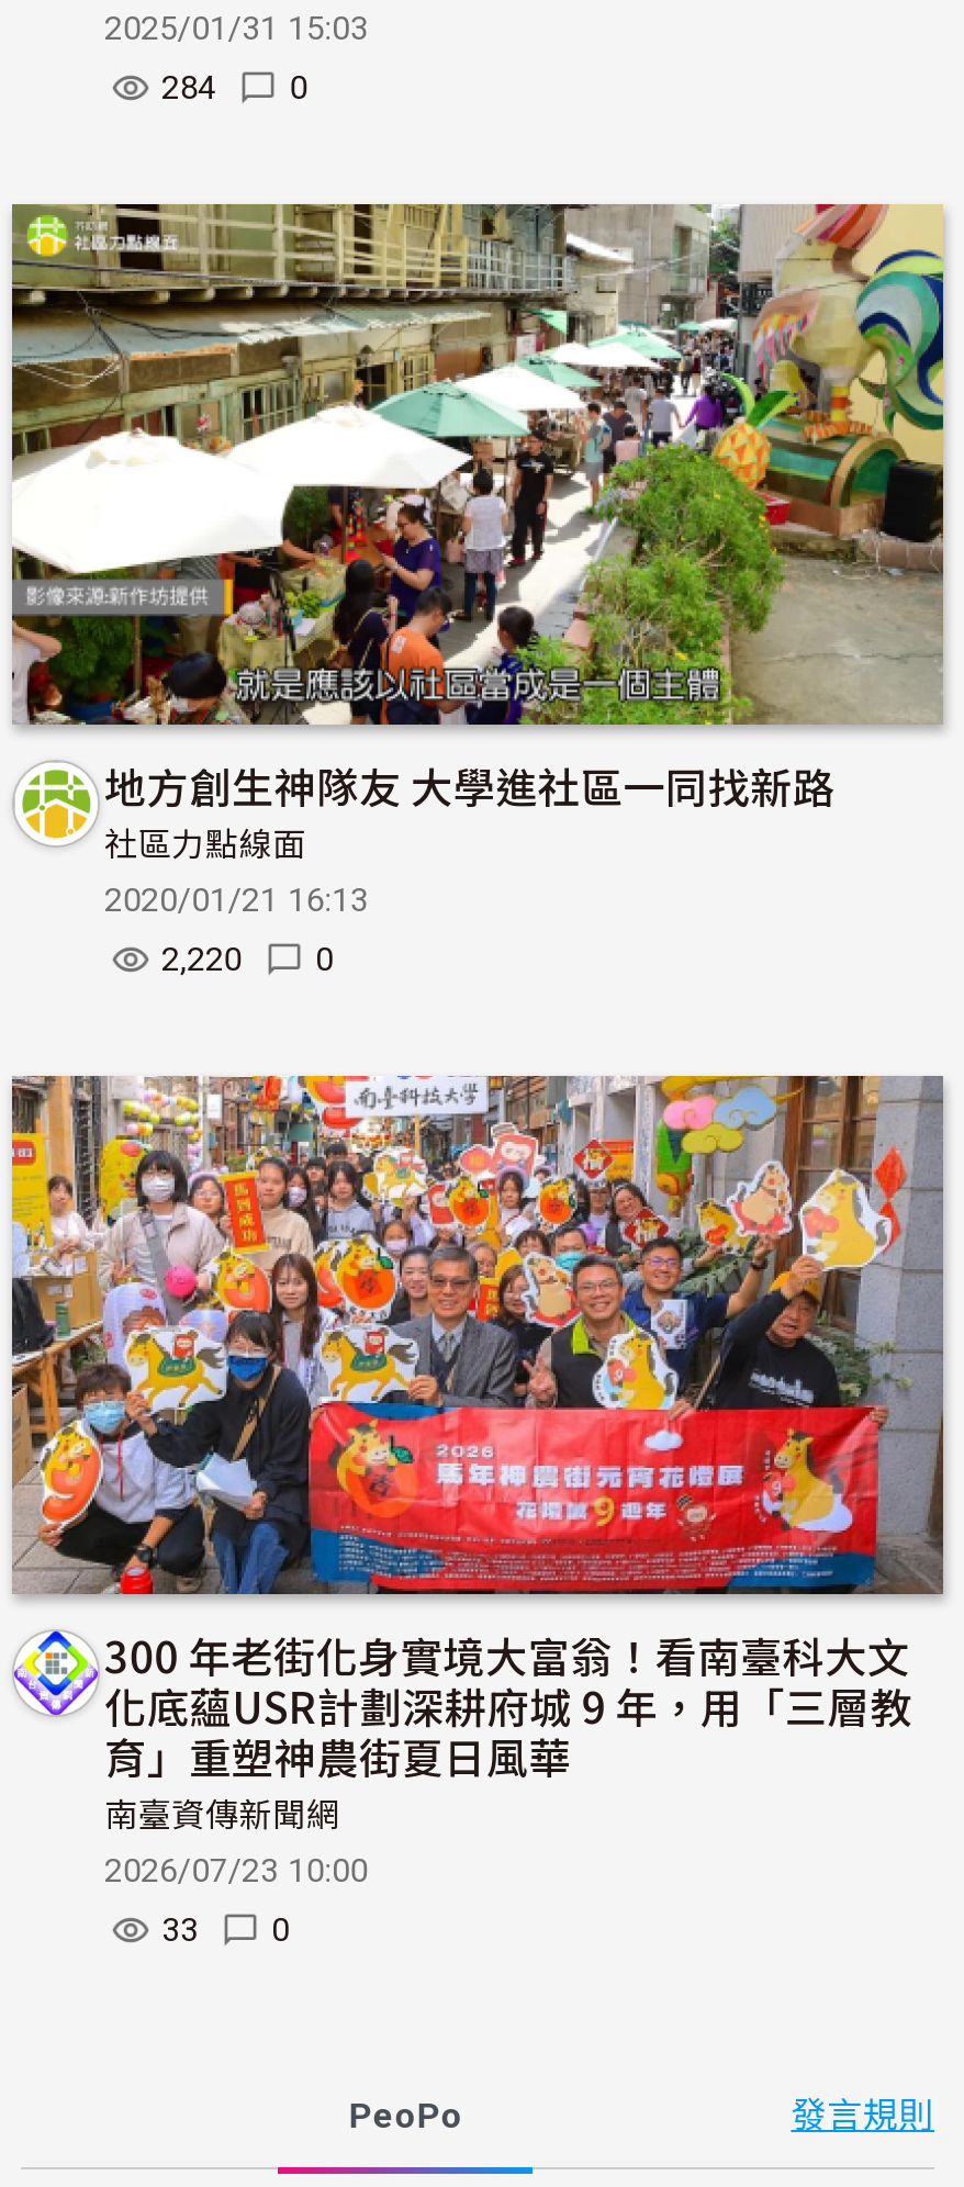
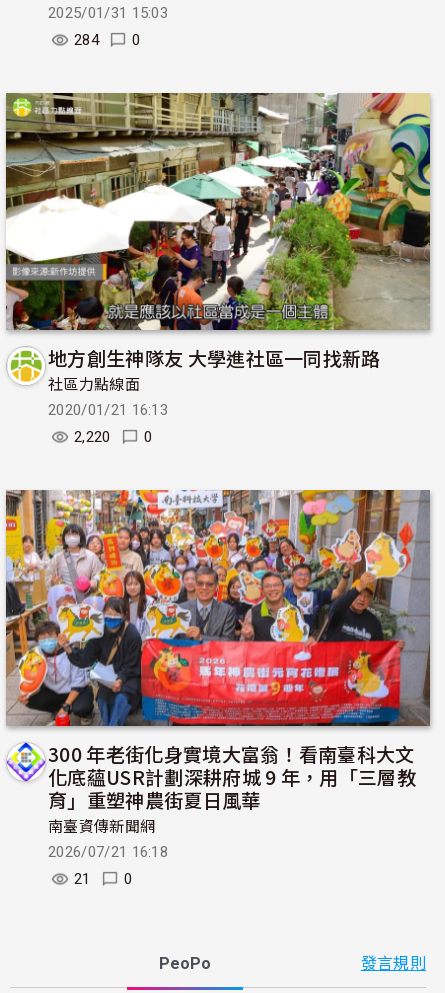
- 2026/07/23 10:00
+ 2026/07/21 16:18

- 33 0
+ 21 0
